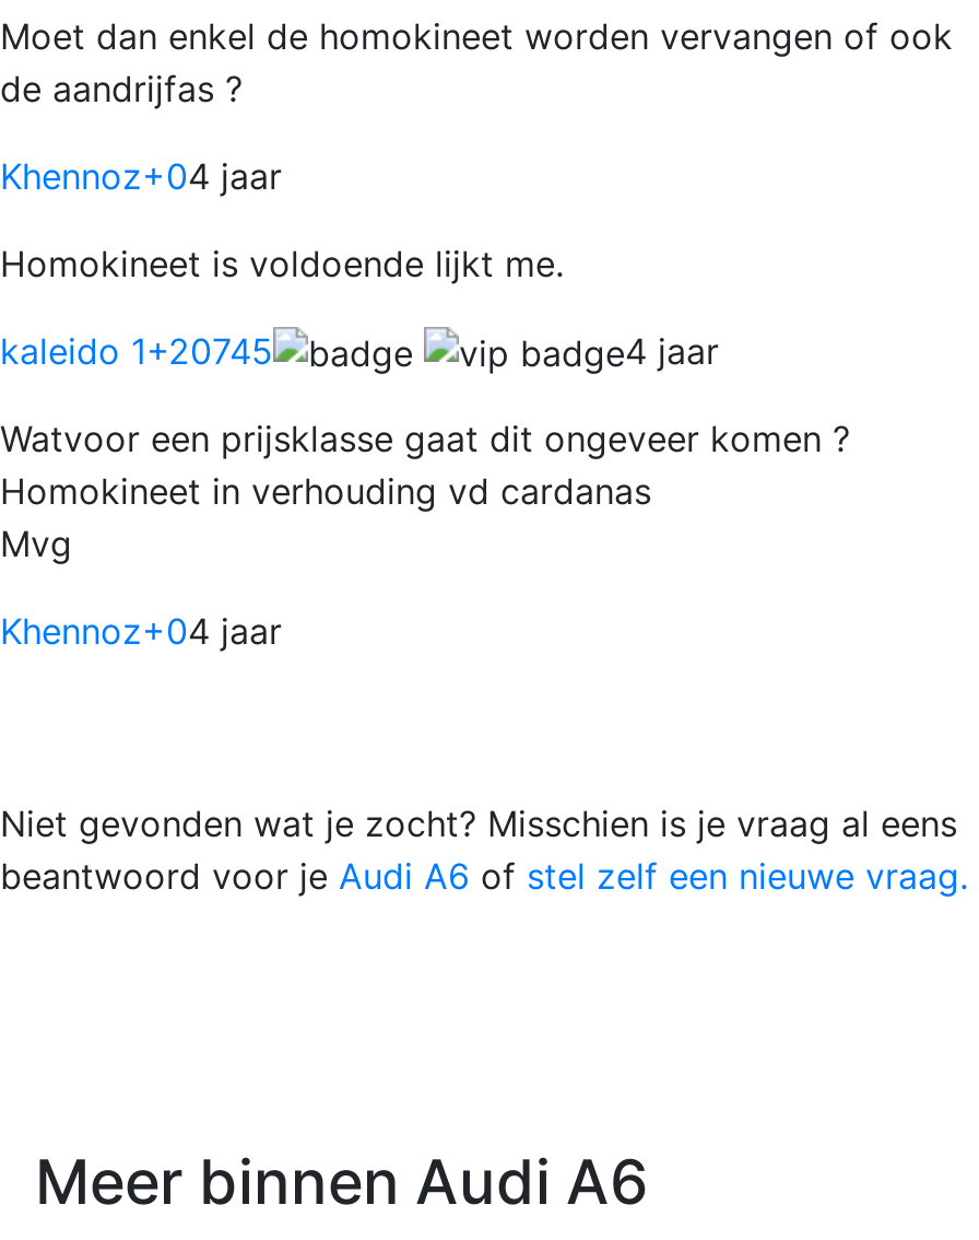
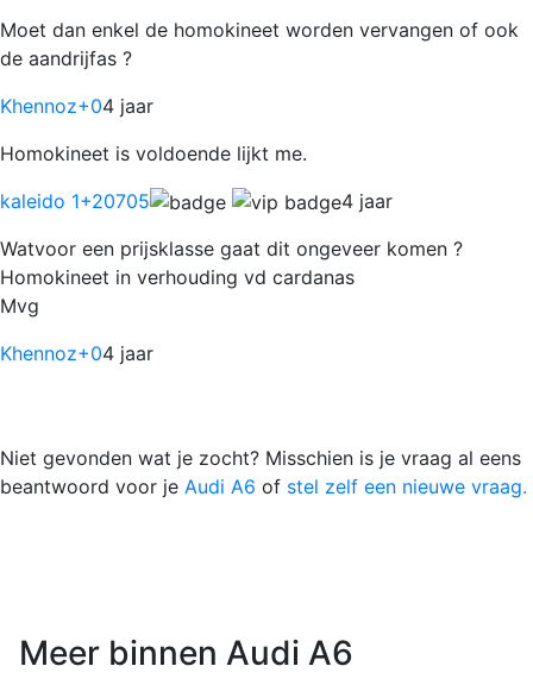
- kaleido 1+20745
+ kaleido 1+20705
